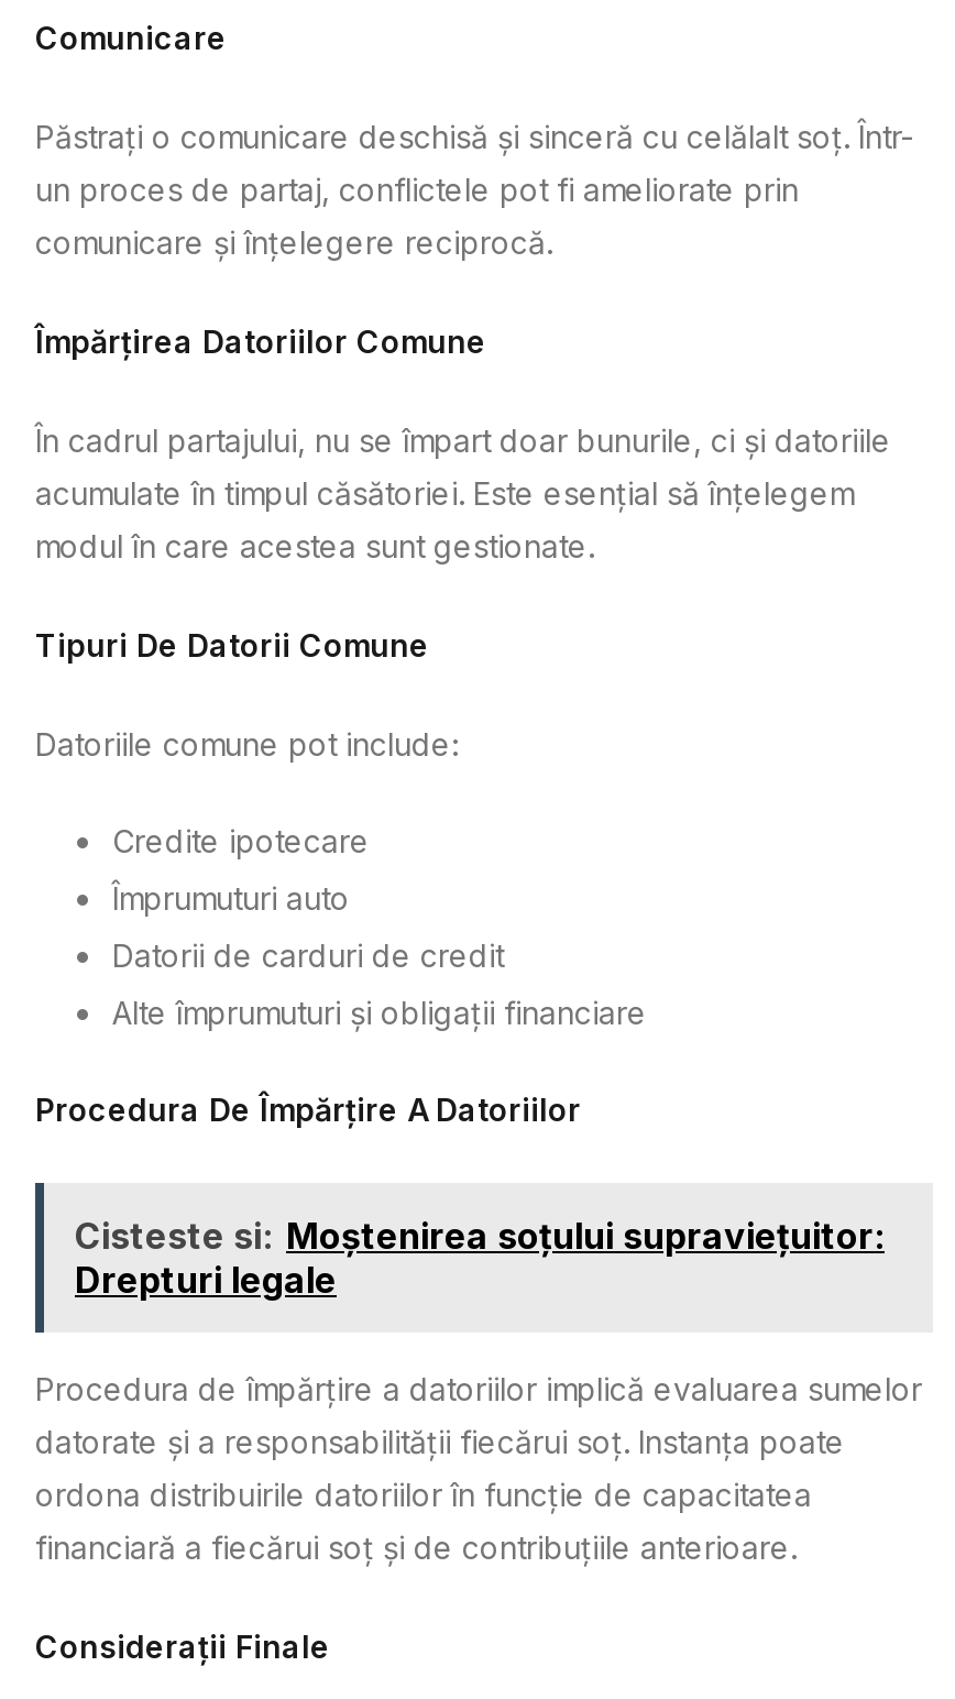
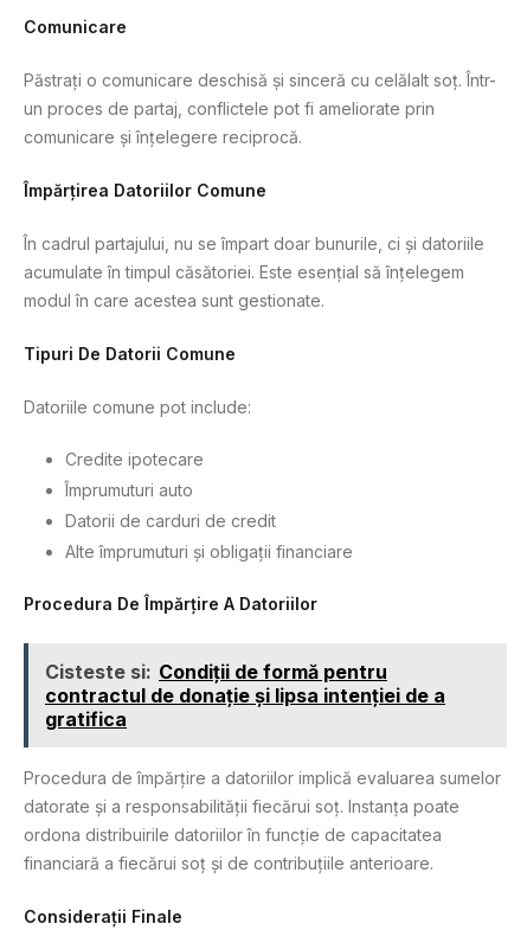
- Cisteste si: Moștenirea soțului supraviețuitor:
- Drepturi legale
+ Cisteste si: Condiții de formă pentru
+ contractul de donație și lipsa intenției de a
+ gratifica
